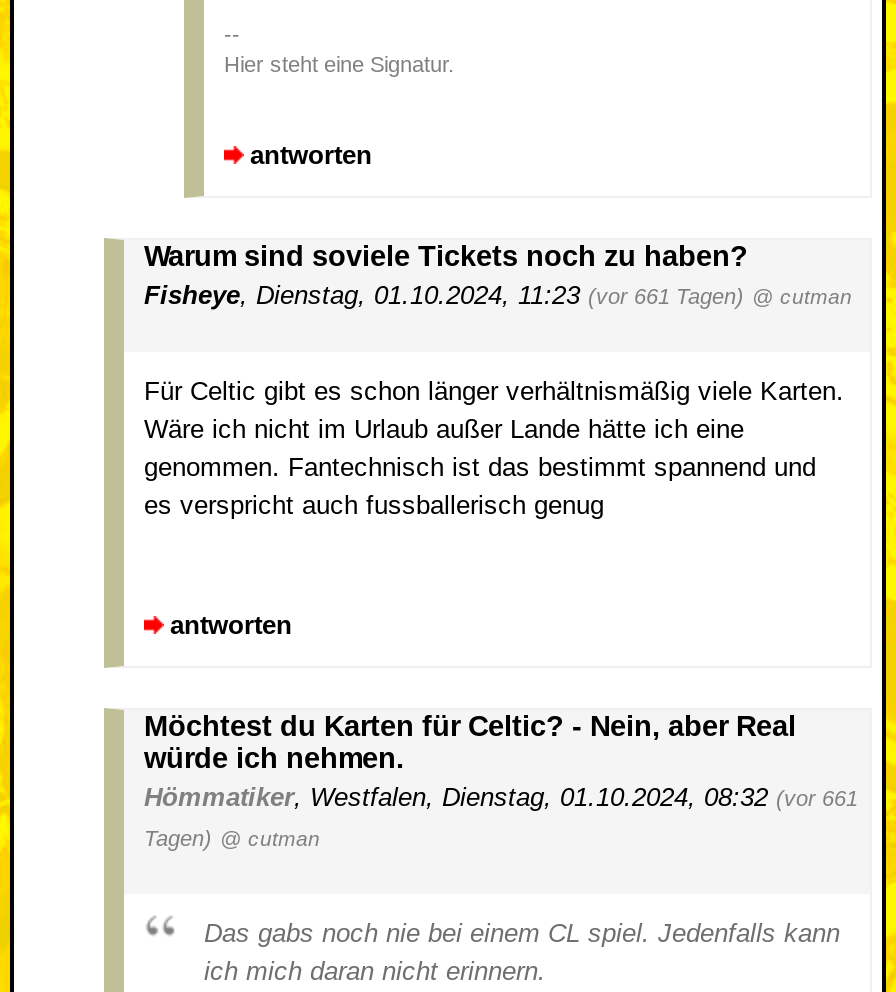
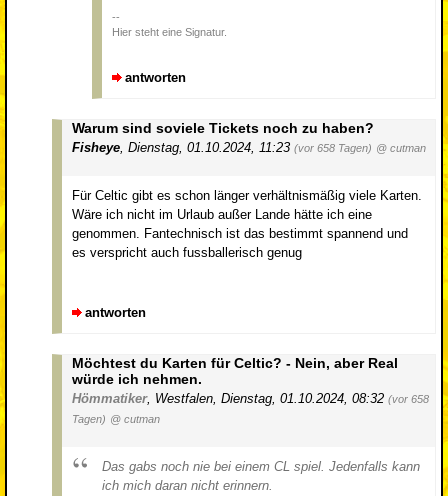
- Fisheye, Dienstag, 01.10.2024, 11:23 (vor 661 Tagen) @ cutman
+ Fisheye, Dienstag, 01.10.2024, 11:23 (vor 658 Tagen) @ cutman

- Hömmatiker, Westfalen, Dienstag, 01.10.2024, 08:32 (vor 661
+ Hömmatiker, Westfalen, Dienstag, 01.10.2024, 08:32 (vor 658
